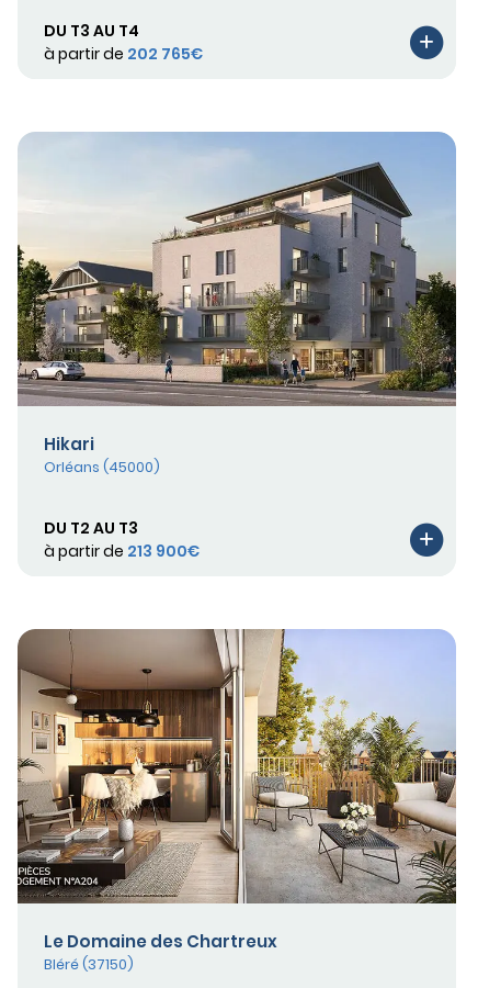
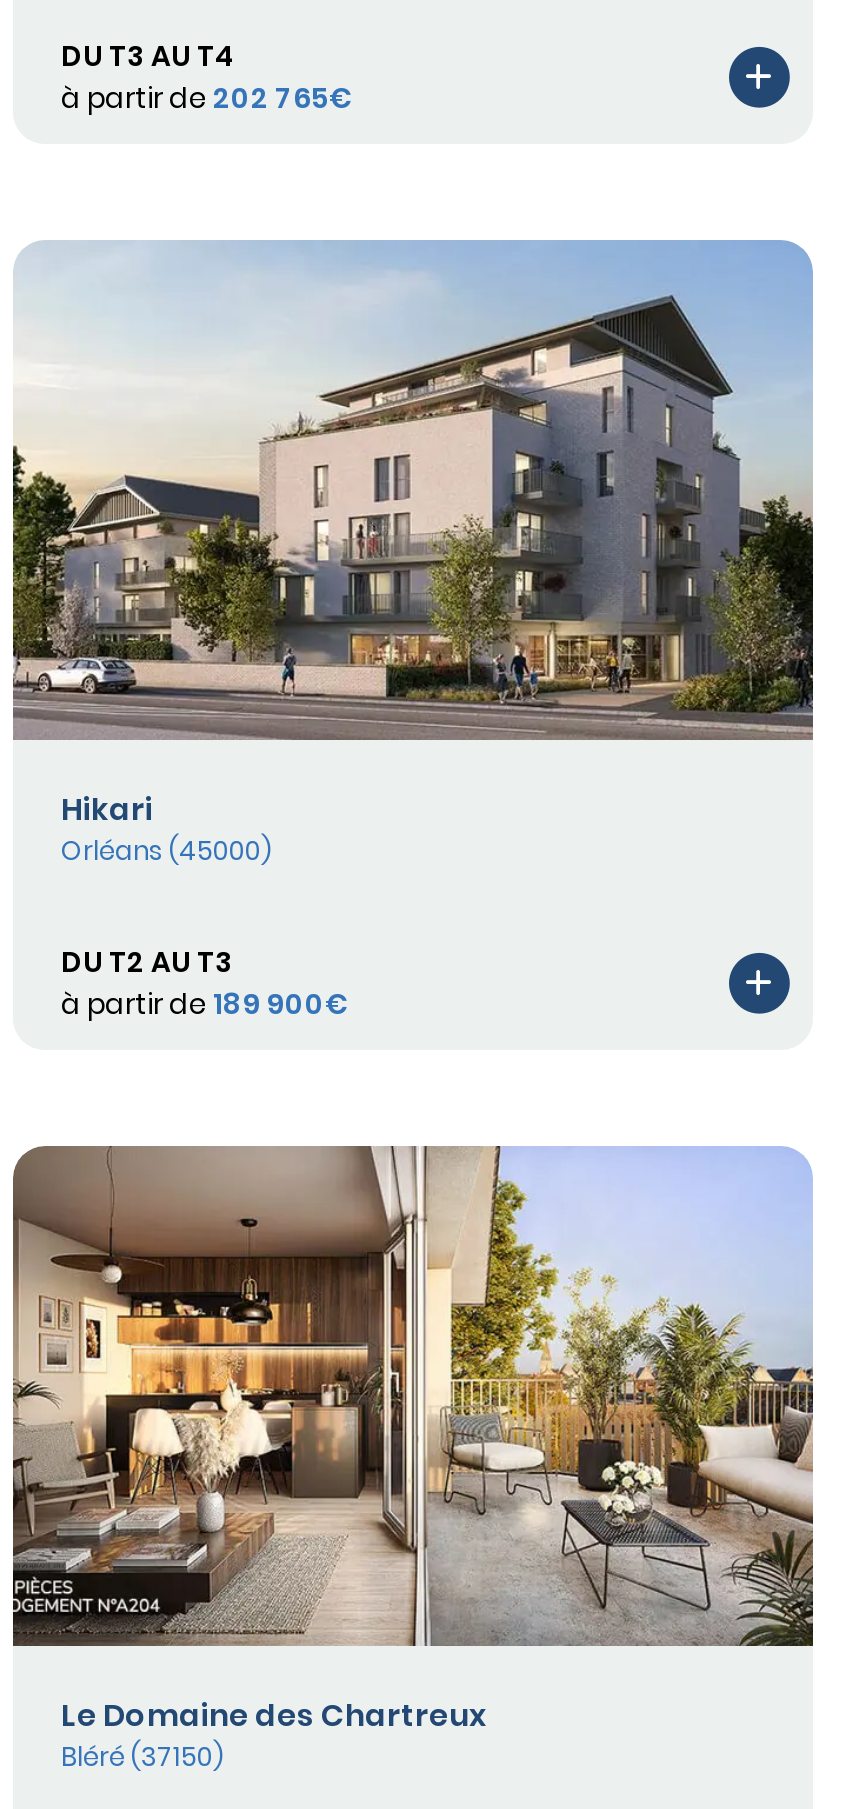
- à partir de 213 900€
+ à partir de 189 900€
